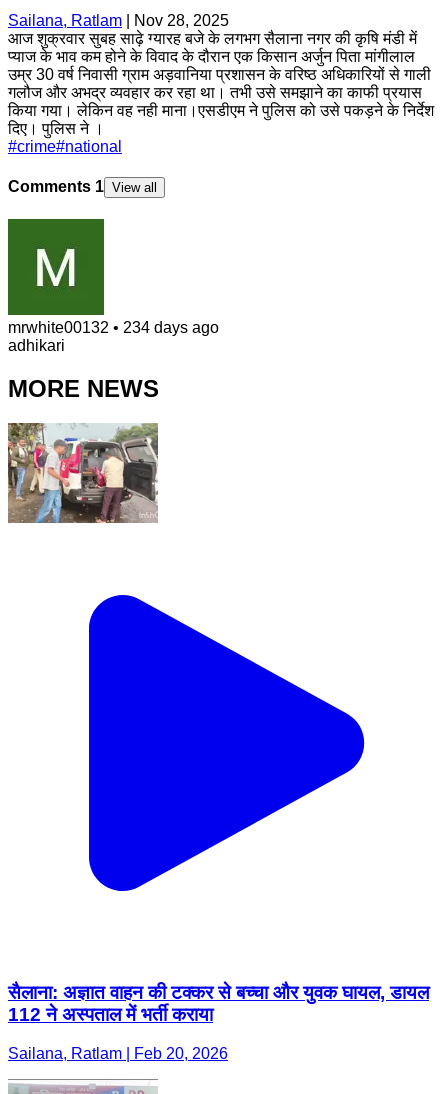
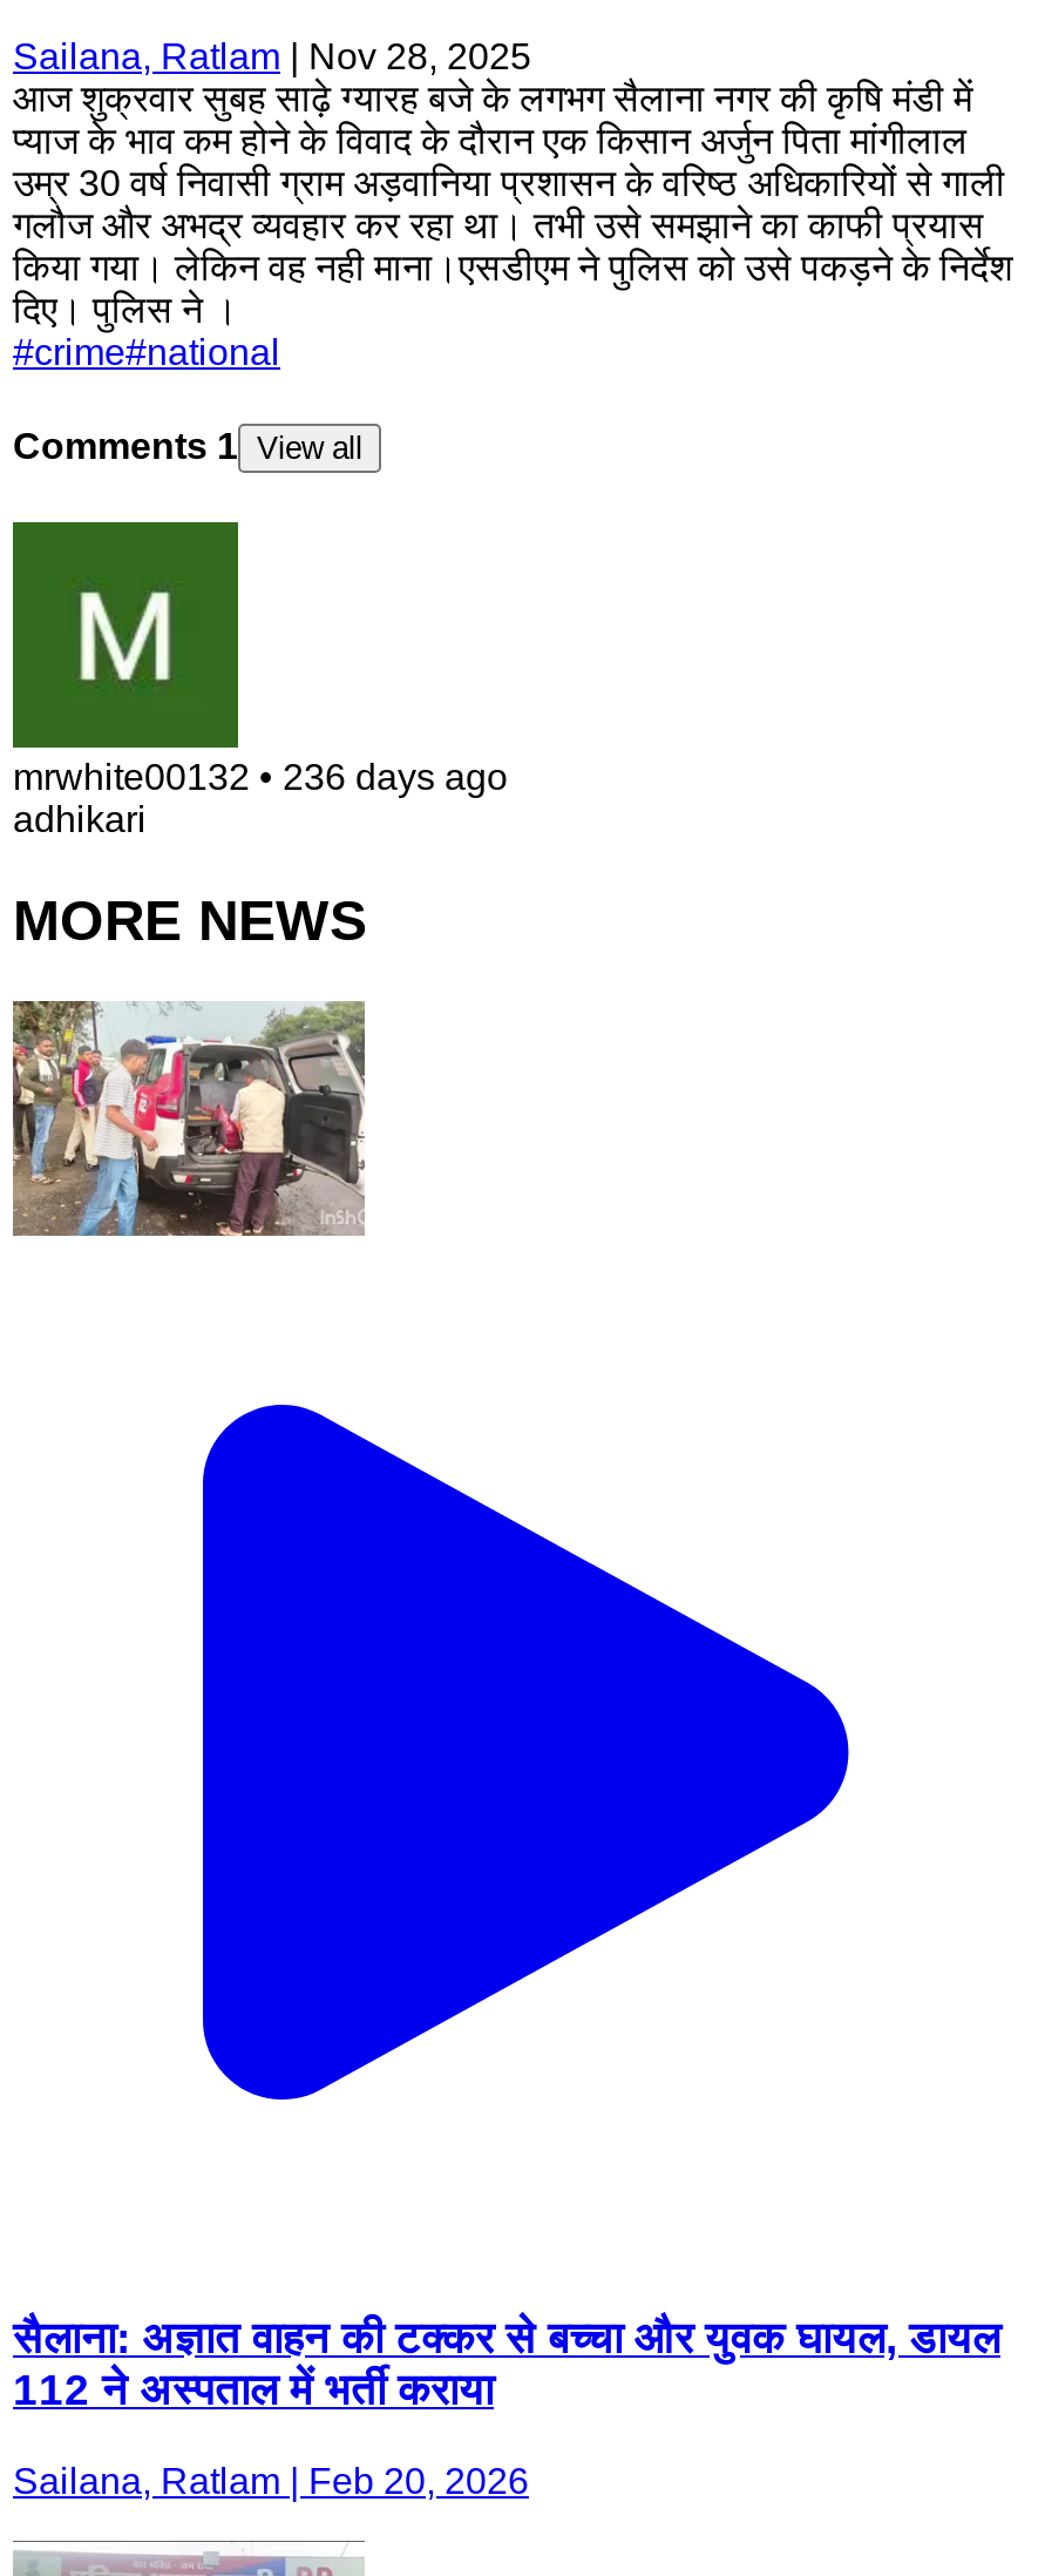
- mrwhite00132 • 234 days ago
+ mrwhite00132 • 236 days ago
